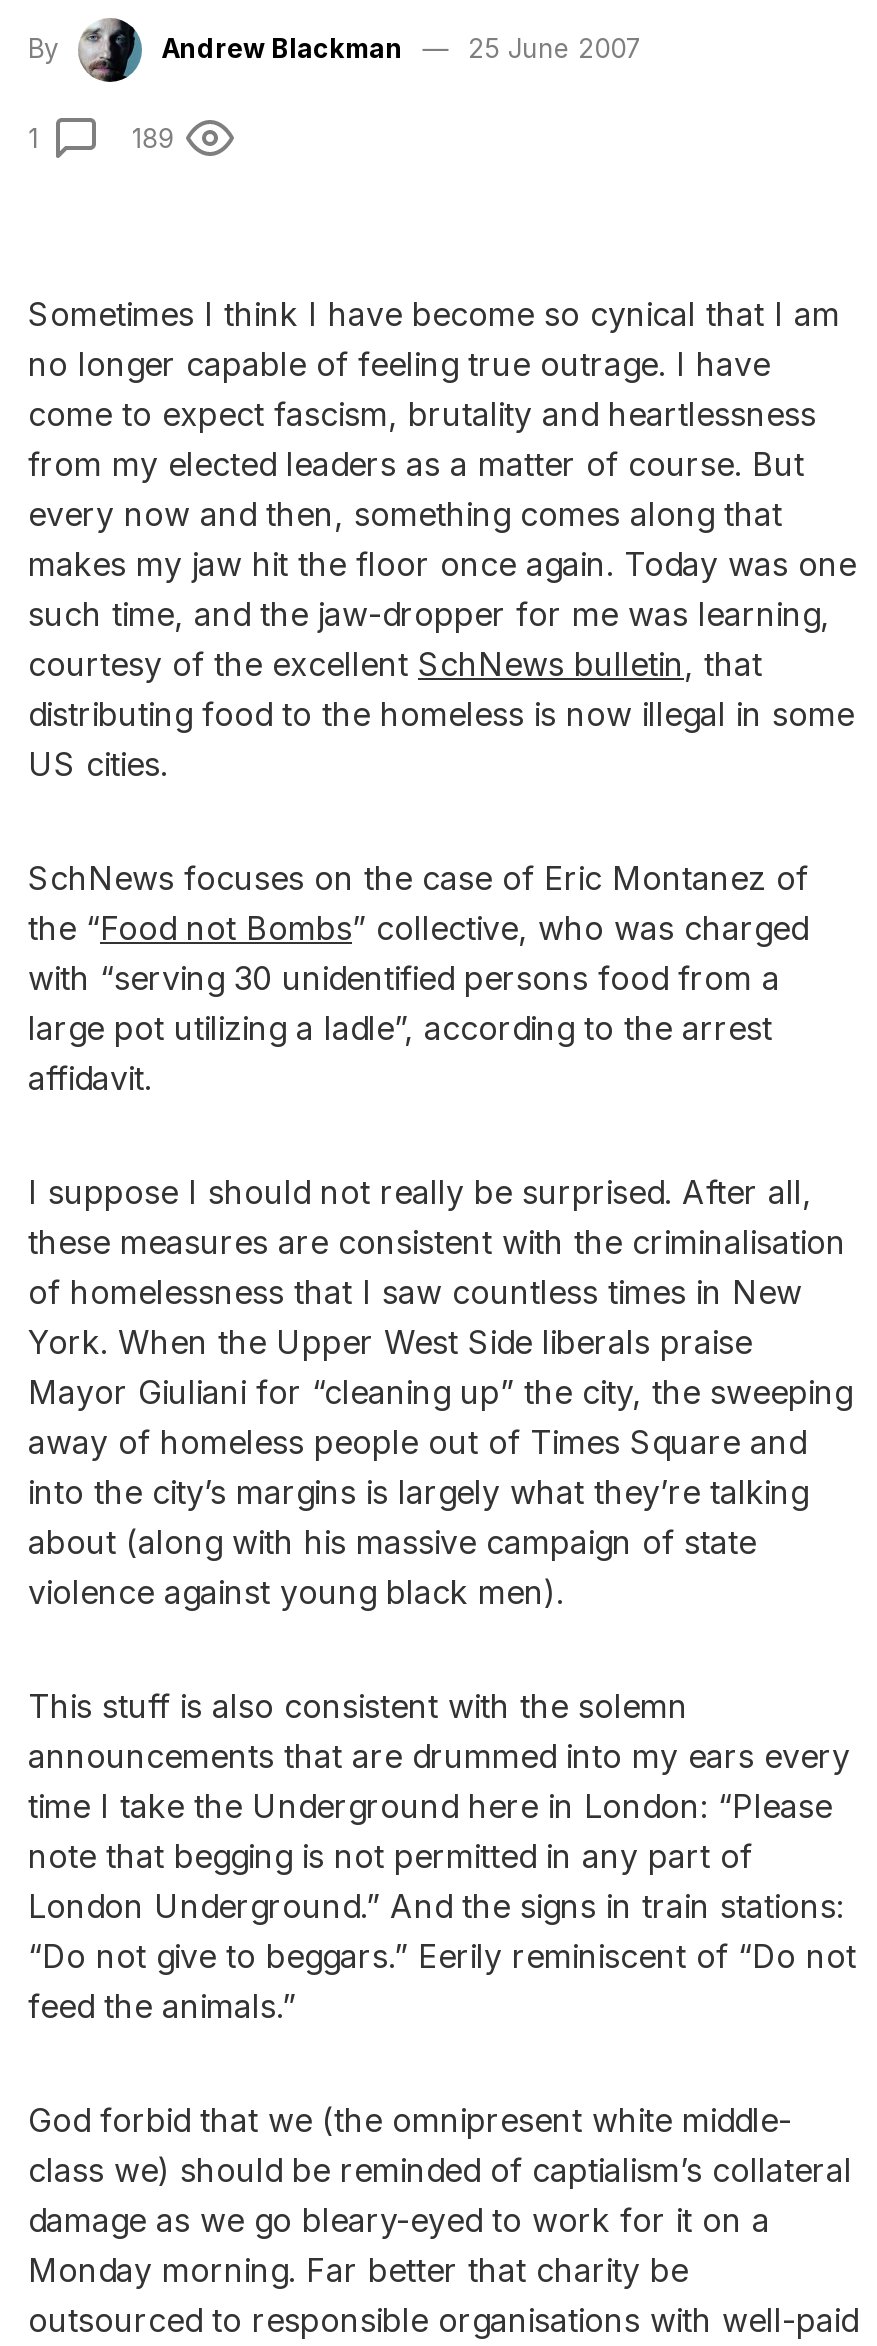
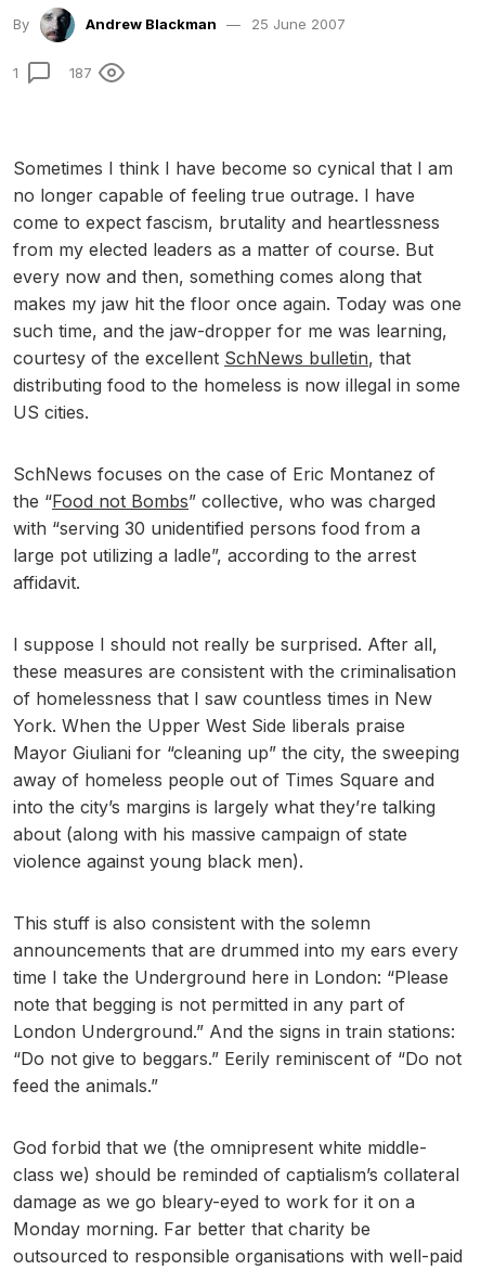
- 189
+ 187
